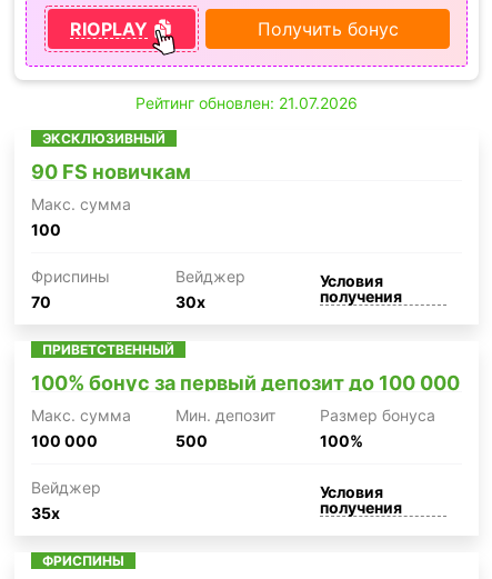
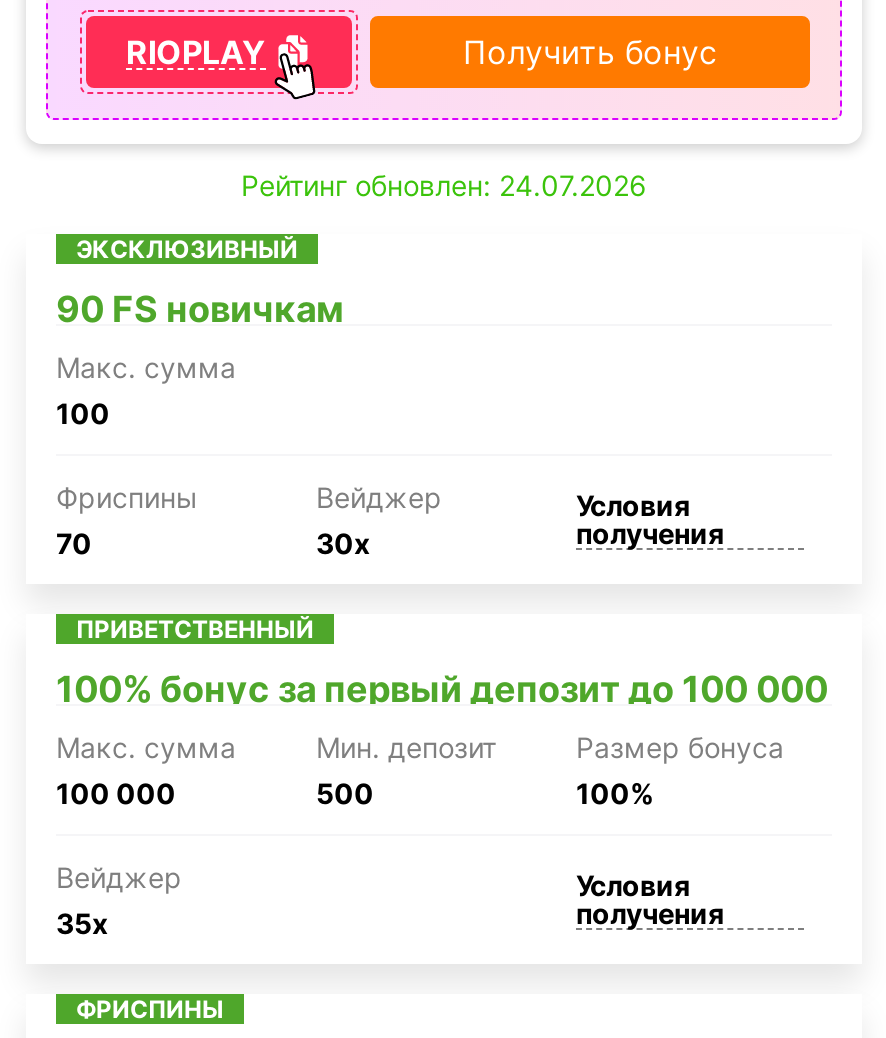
- Рейтинг обновлен: 21.07.2026
+ Рейтинг обновлен: 24.07.2026
